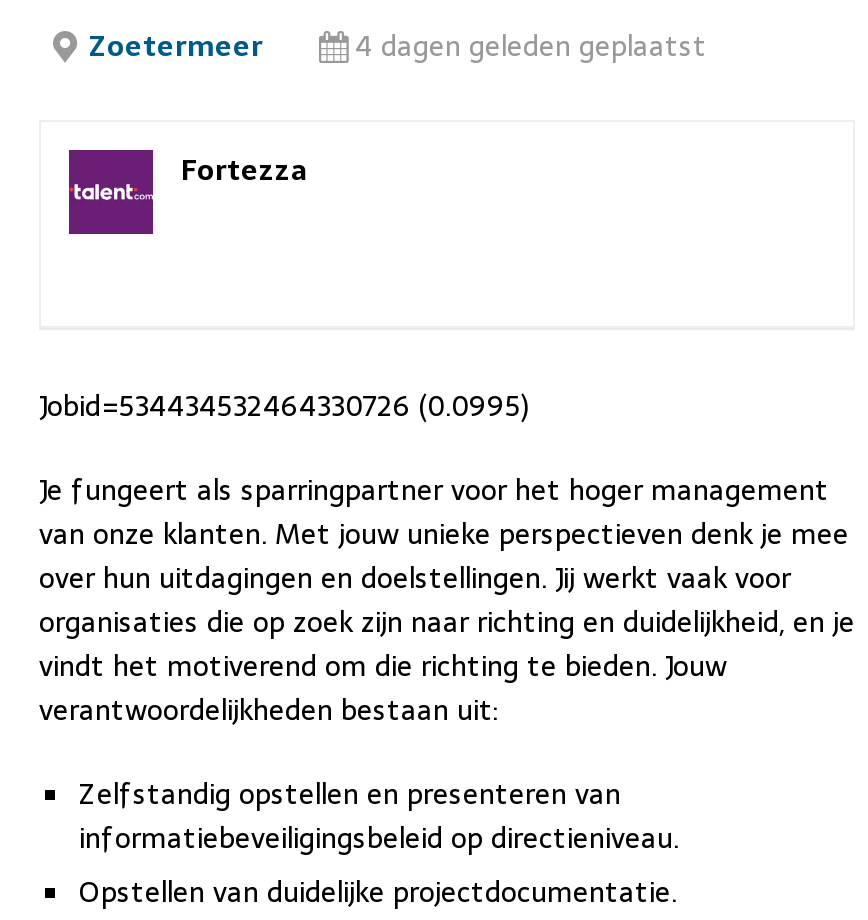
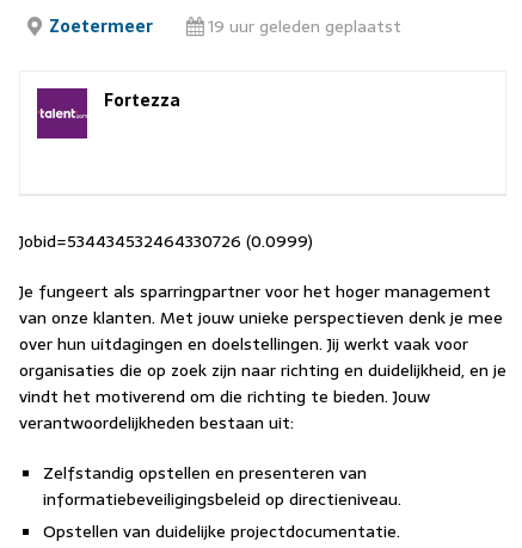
- 4 dagen geleden geplaatst
+ 19 uur geleden geplaatst

- Jobid=534434532464330726 (0.0995)
+ Jobid=534434532464330726 (0.0999)
